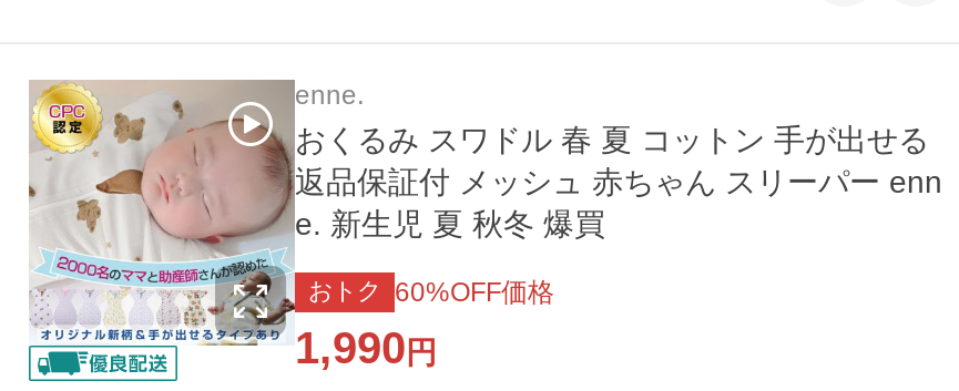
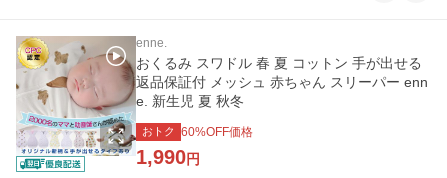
- e. 新生児 夏 秋冬 爆買
+ e. 新生児 夏 秋冬
